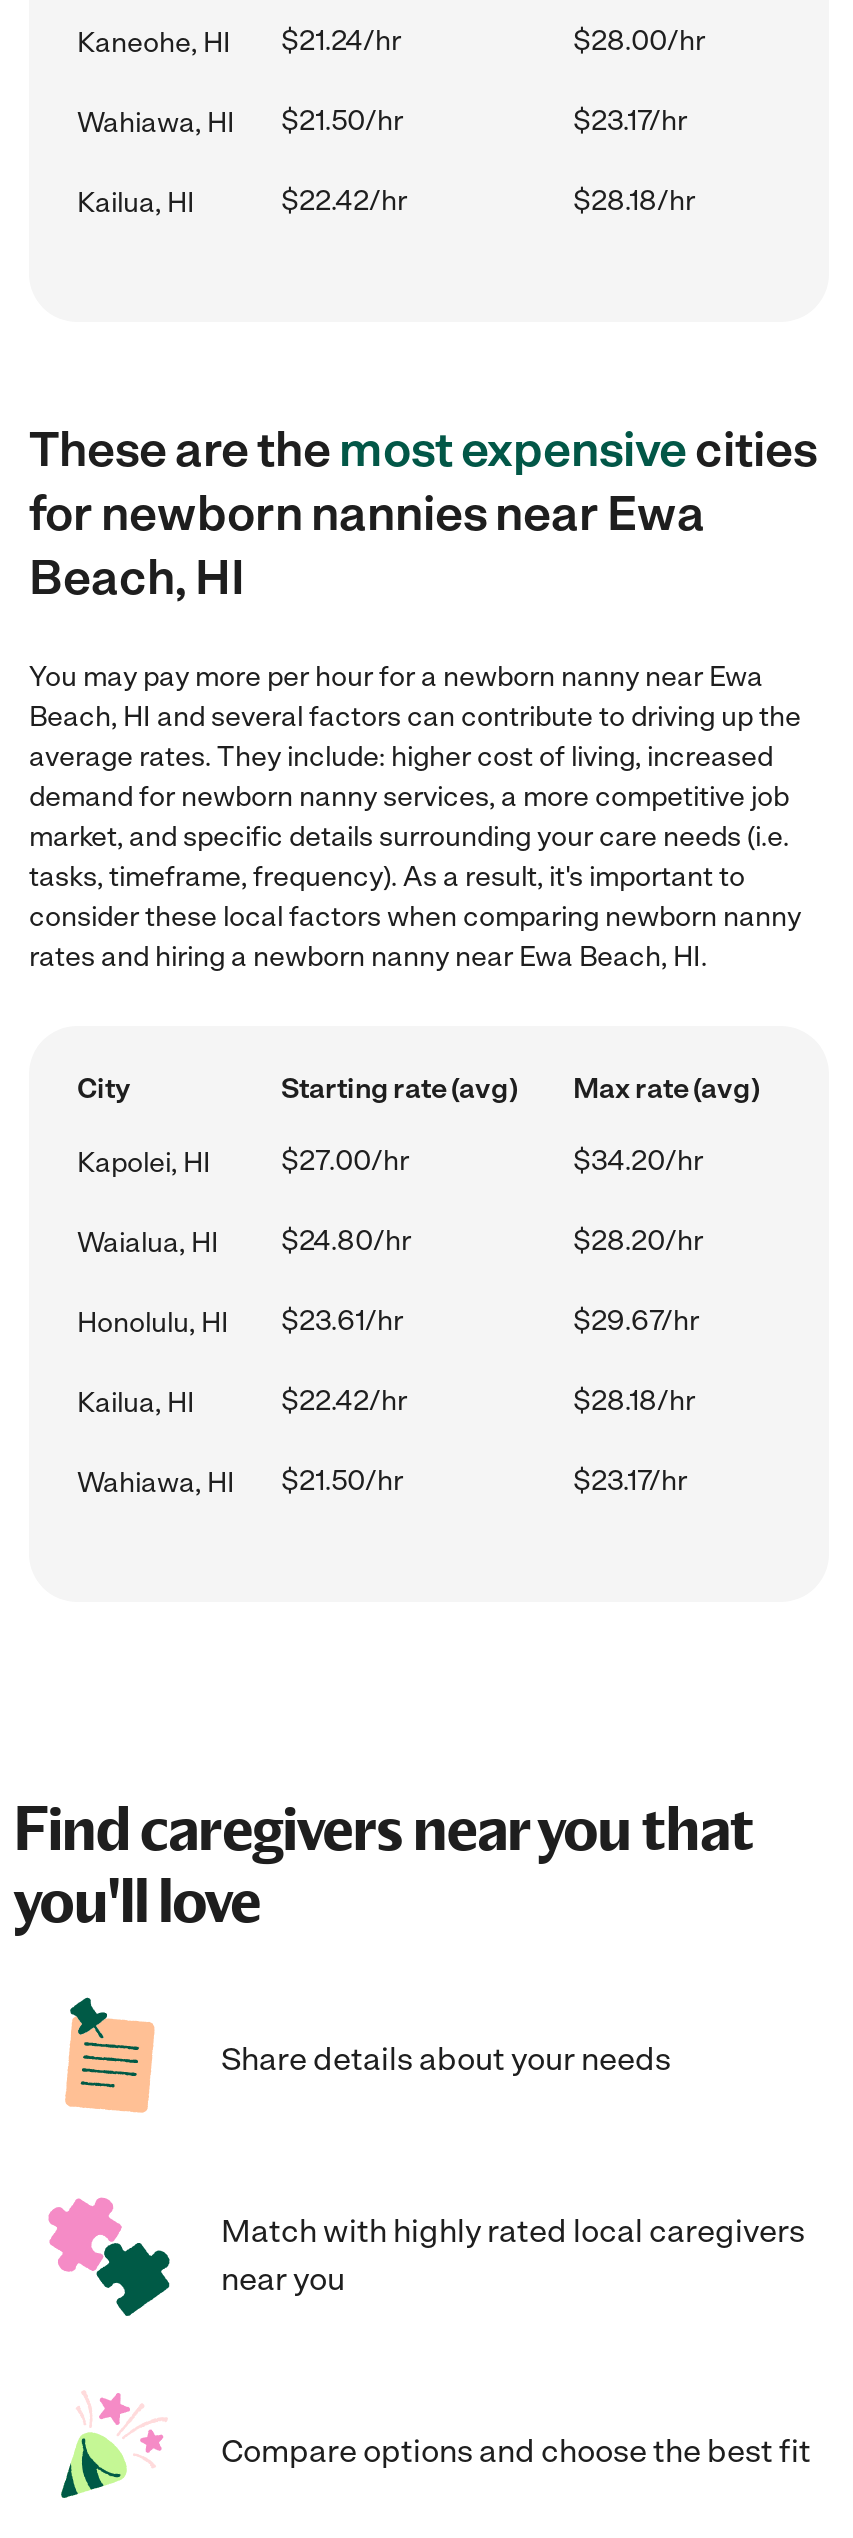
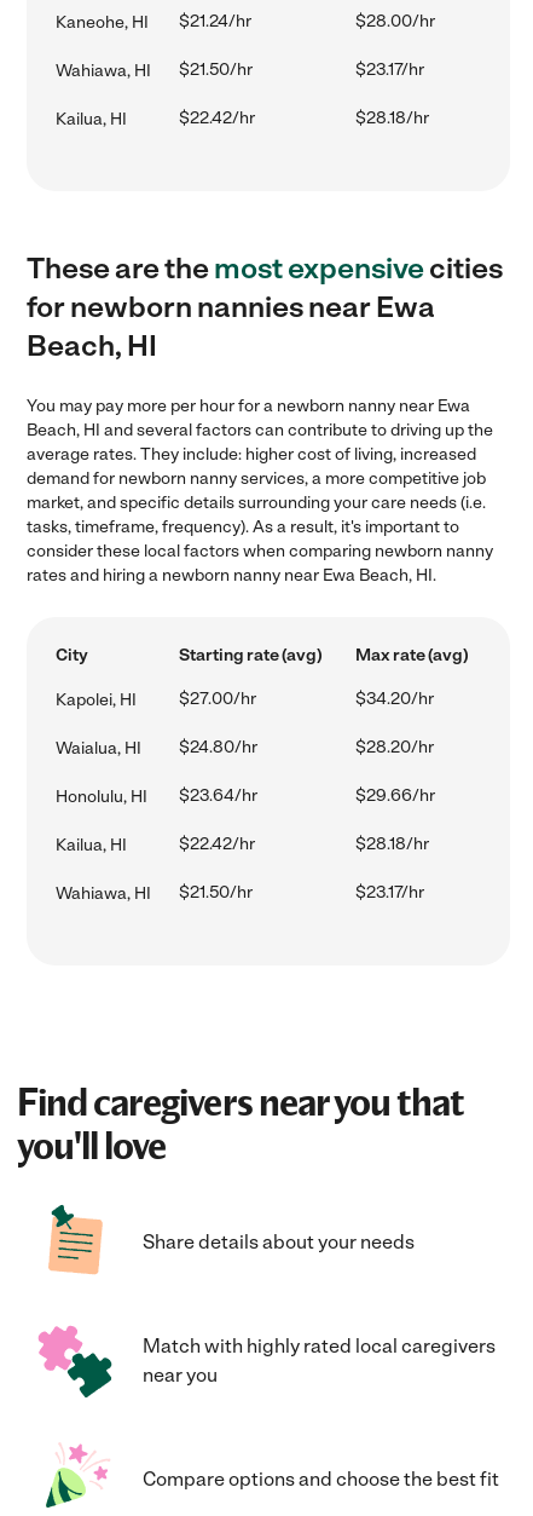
- $23.61/hr
- $29.67/hr
+ $23.64/hr
+ $29.66/hr
